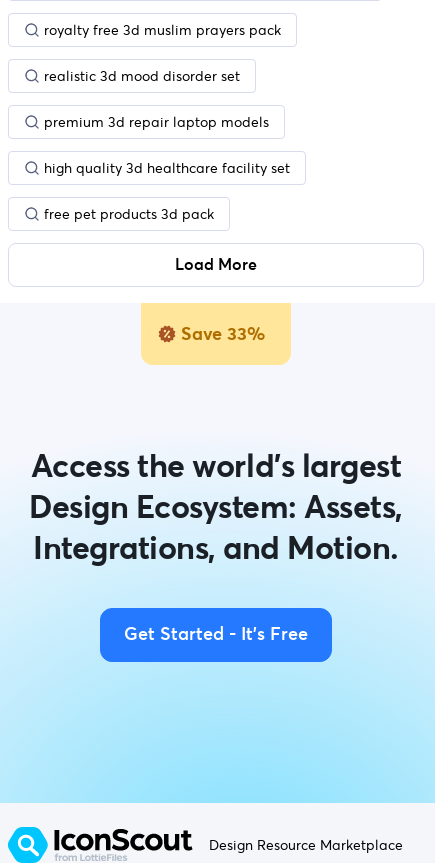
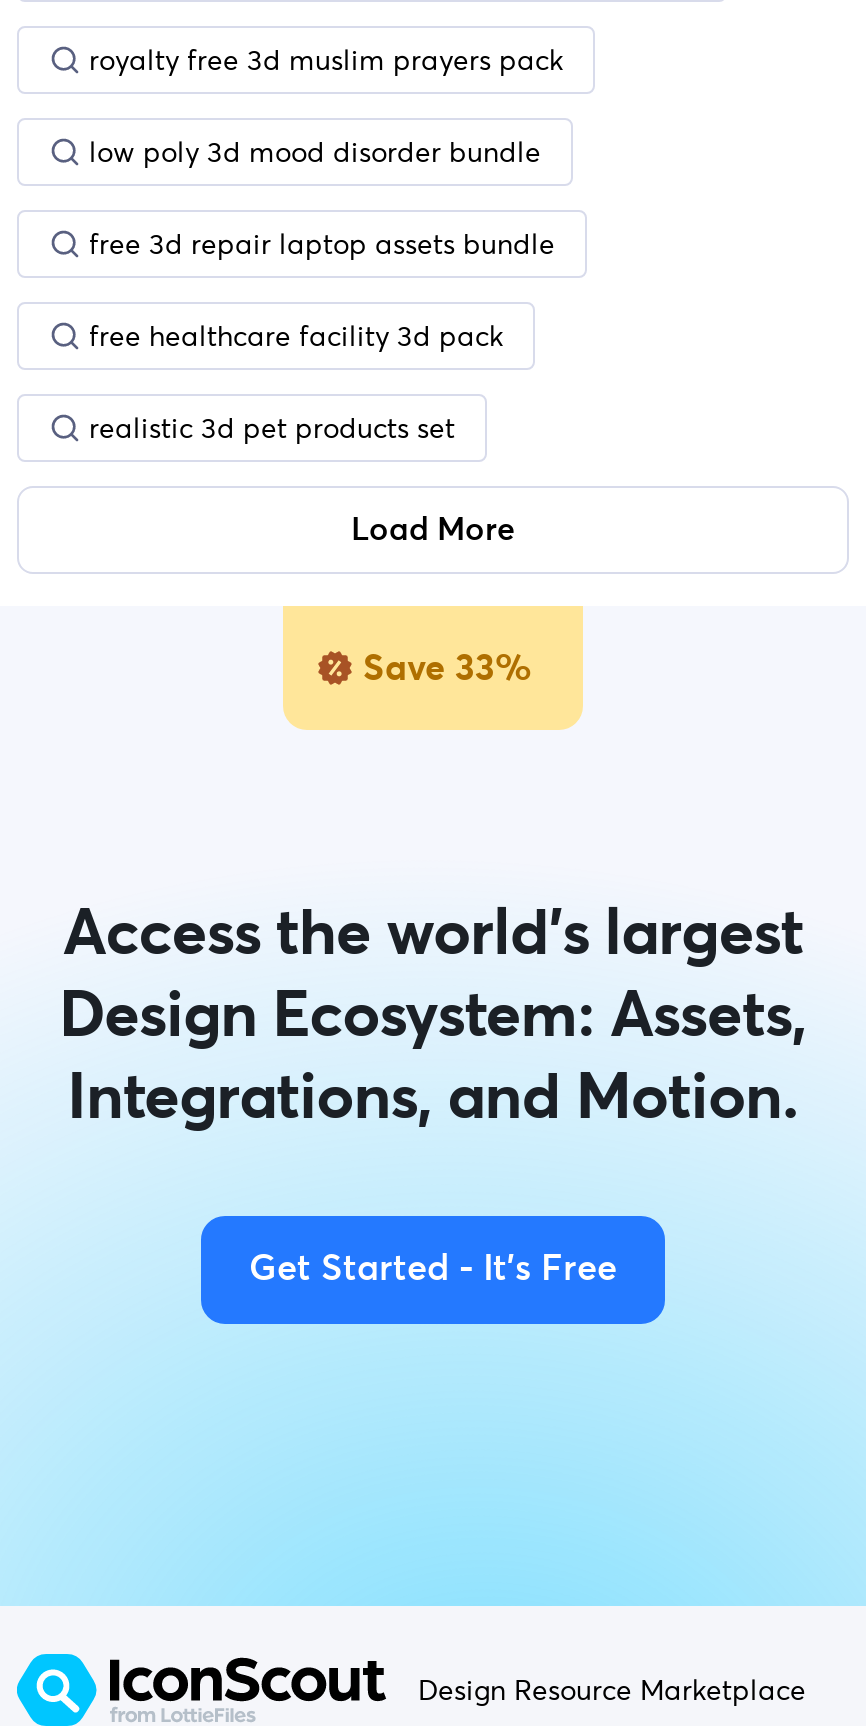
- realistic 3d mood disorder set
+ low poly 3d mood disorder bundle

- premium 3d repair laptop models
+ free 3d repair laptop assets bundle

- high quality 3d healthcare facility set
+ free healthcare facility 3d pack

- free pet products 3d pack
+ realistic 3d pet products set
